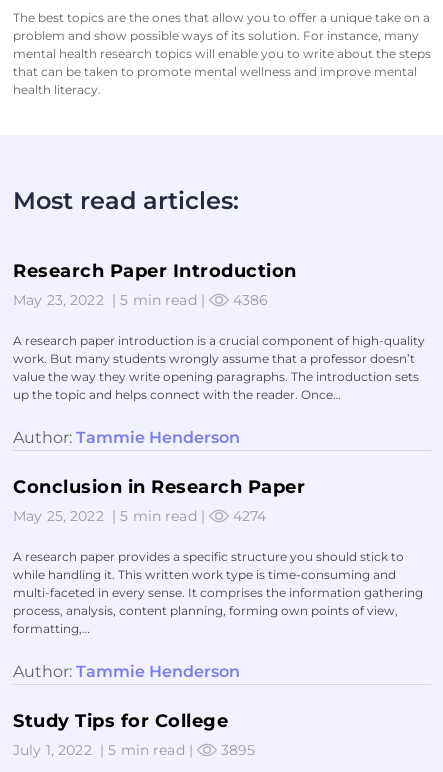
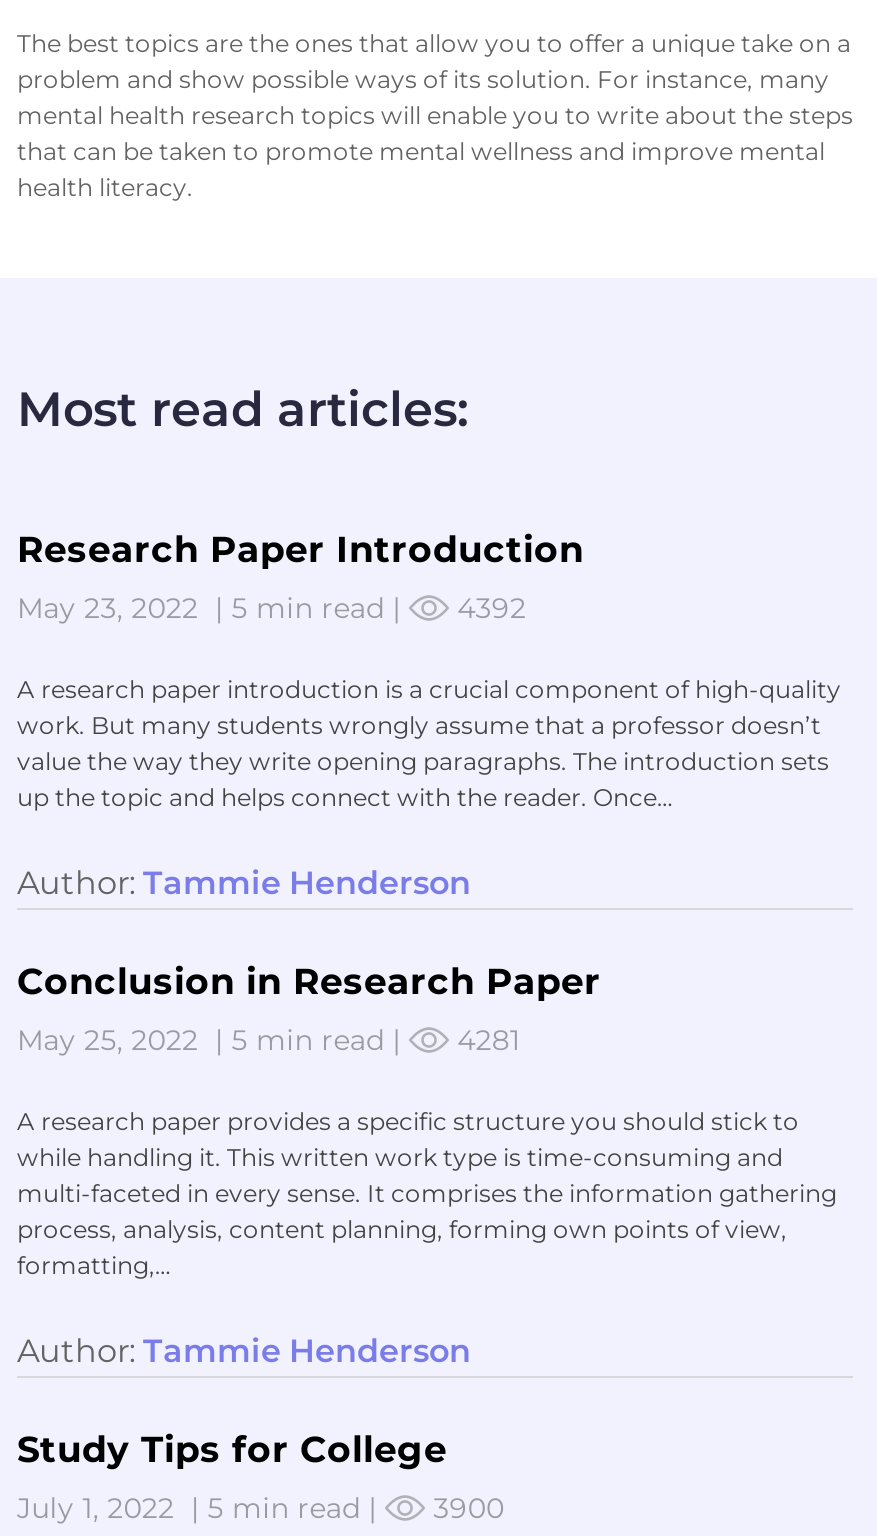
- 4386
+ 4392

- 4274
+ 4281

- 3895
+ 3900
